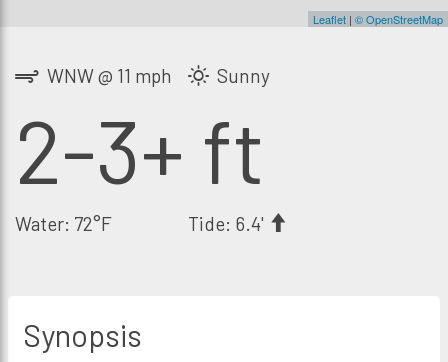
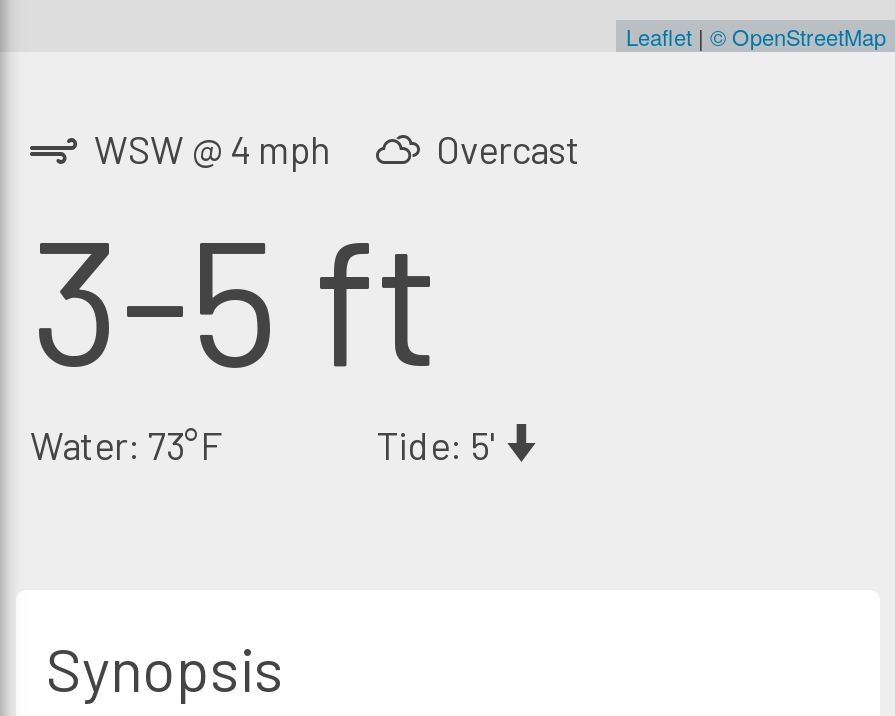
- WNW @ 11 mph
- Sunny
- 2-3+ ft
- Water: 72°F
- Tide: 6.4'
+ WSW @ 4 mph
+ Overcast
+ 3-5 ft
+ Water: 73°F
+ Tide: 5'
